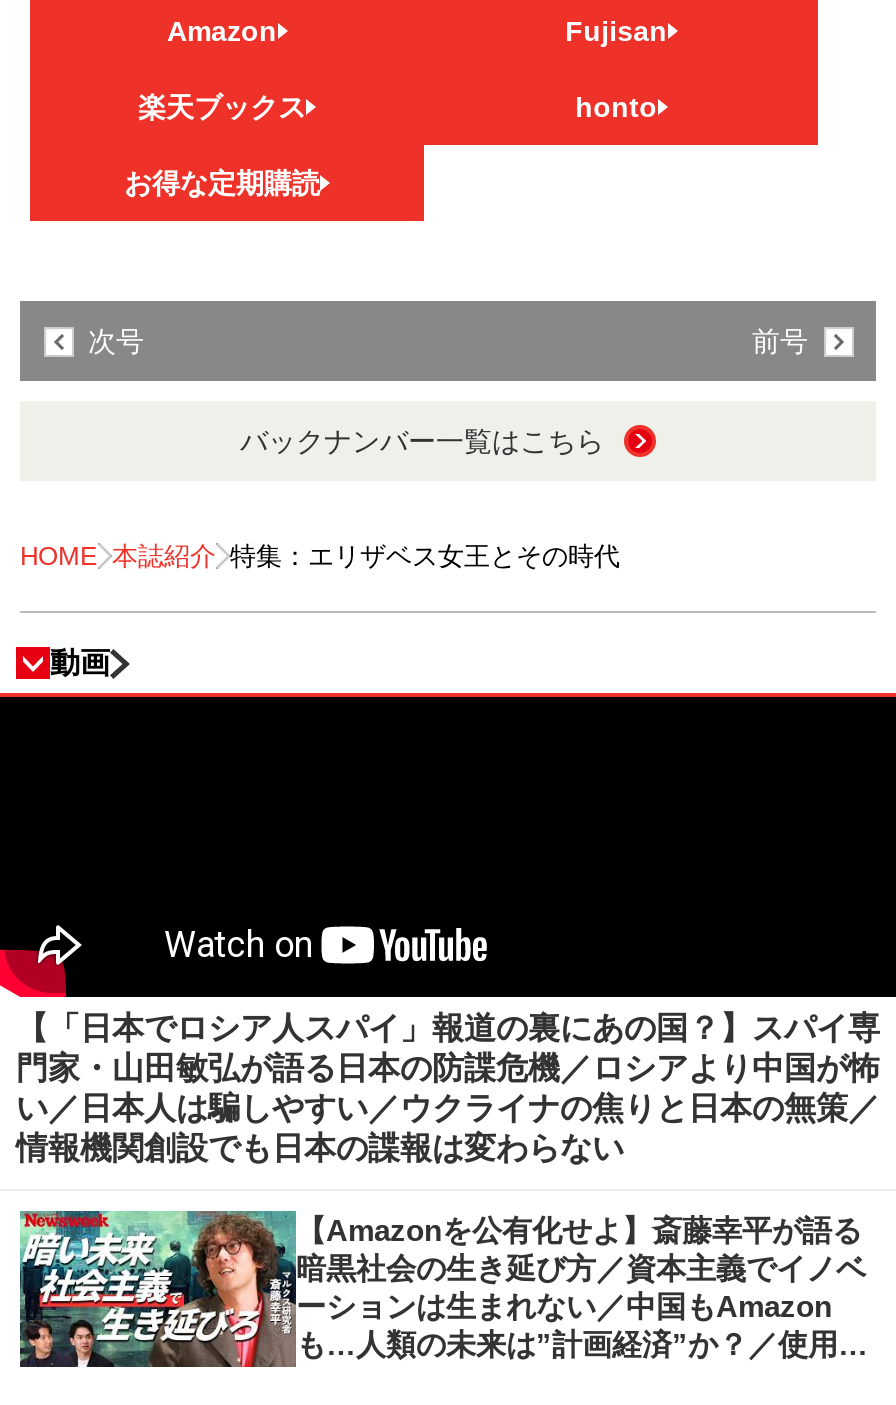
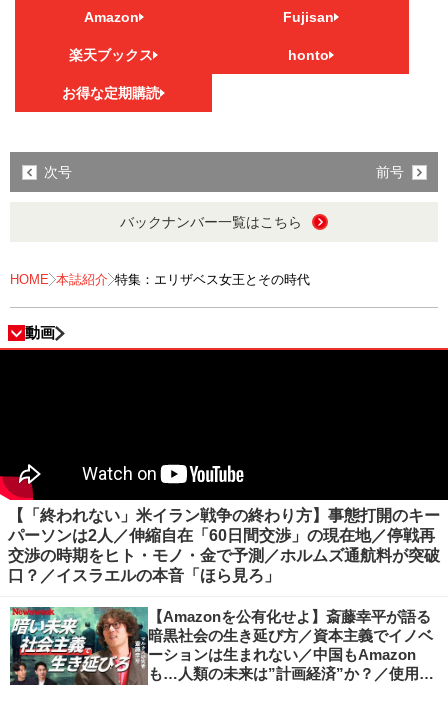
- 【「日本でロシア人スパイ」報道の裏にあの国？】スパイ専
- 門家・山田敏弘が語る日本の防諜危機／ロシアより中国が怖
- い／日本人は騙しやすい／ウクライナの焦りと日本の無策／
- 情報機関創設でも日本の諜報は変わらない
+ 【「終われない」米イラン戦争の終わり方】事態打開のキー
+ パーソンは2人／伸縮自在「60日間交渉」の現在地／停戦再
+ 交渉の時期をヒト・モノ・金で予測／ホルムズ通航料が突破
+ 口？／イスラエルの本音「ほら見ろ」
